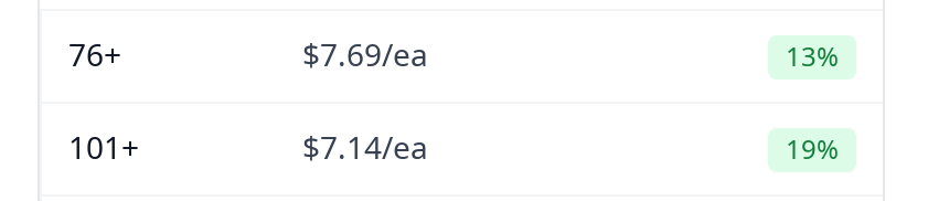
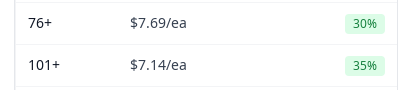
- 13%
+ 30%

- 19%
+ 35%
